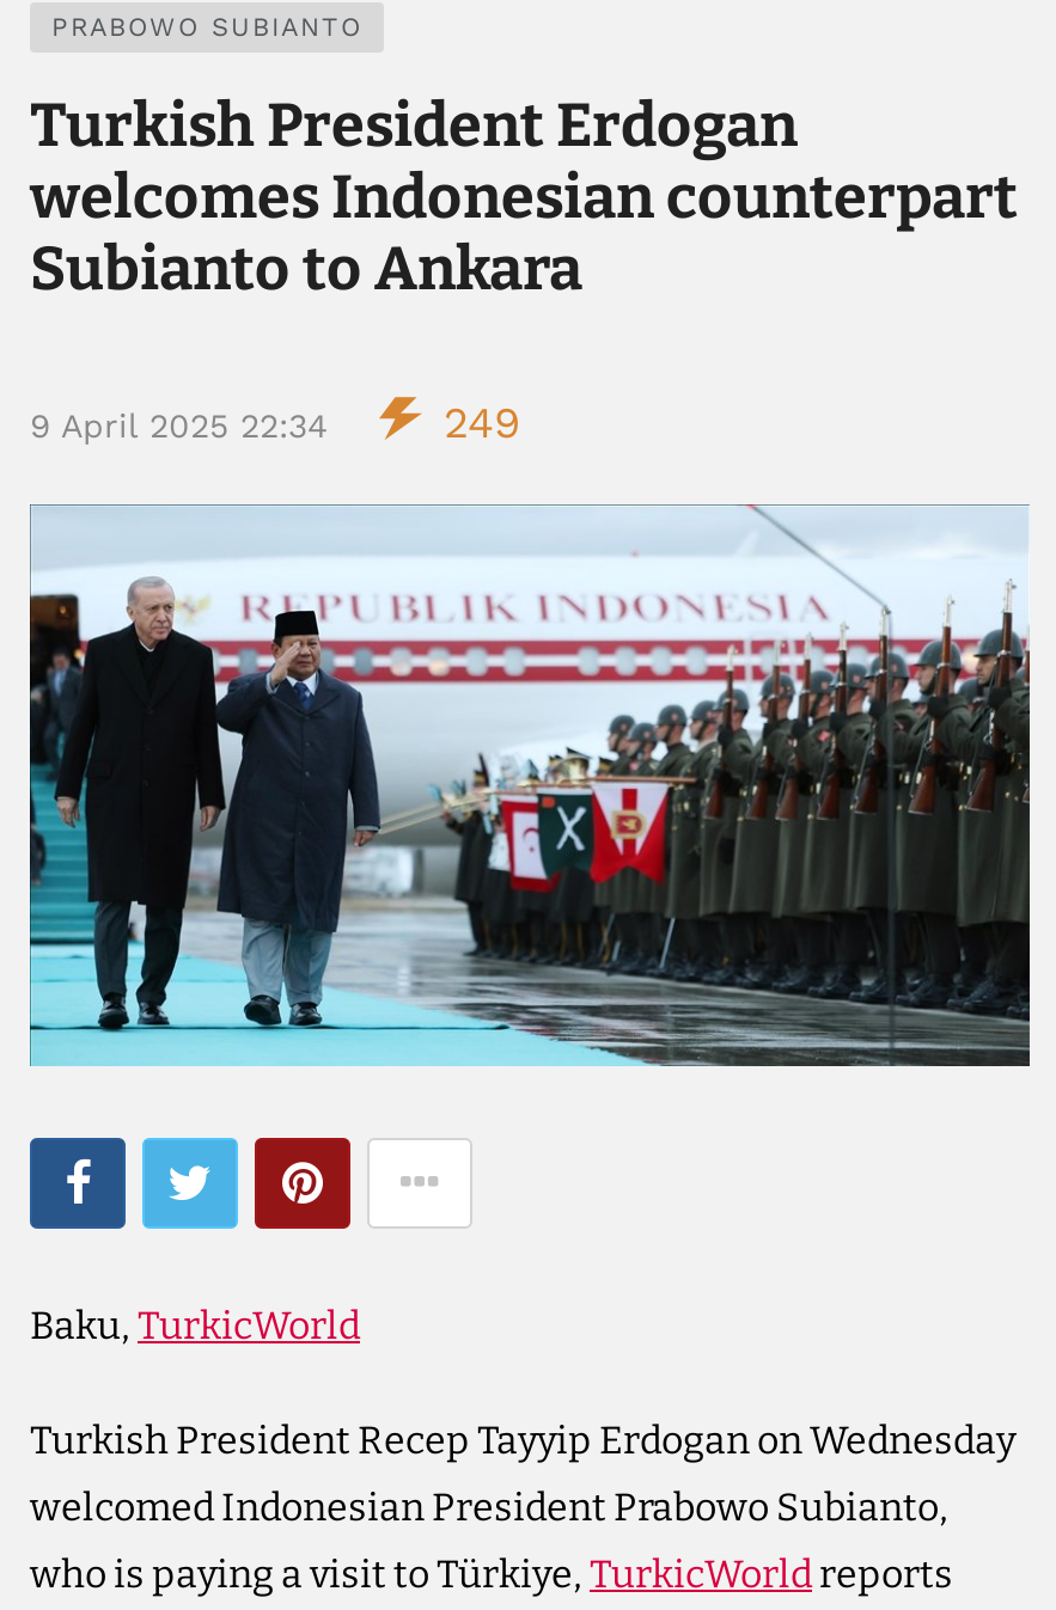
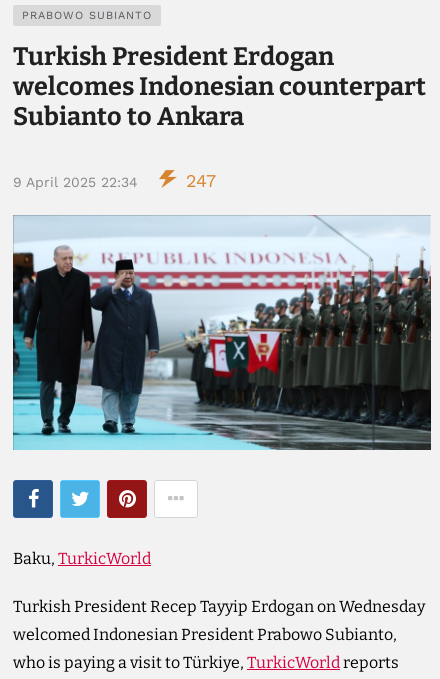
- 249
+ 247
